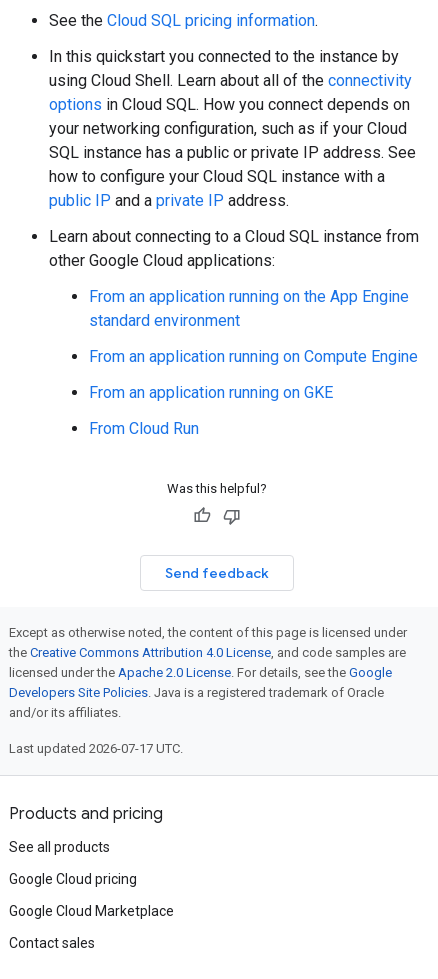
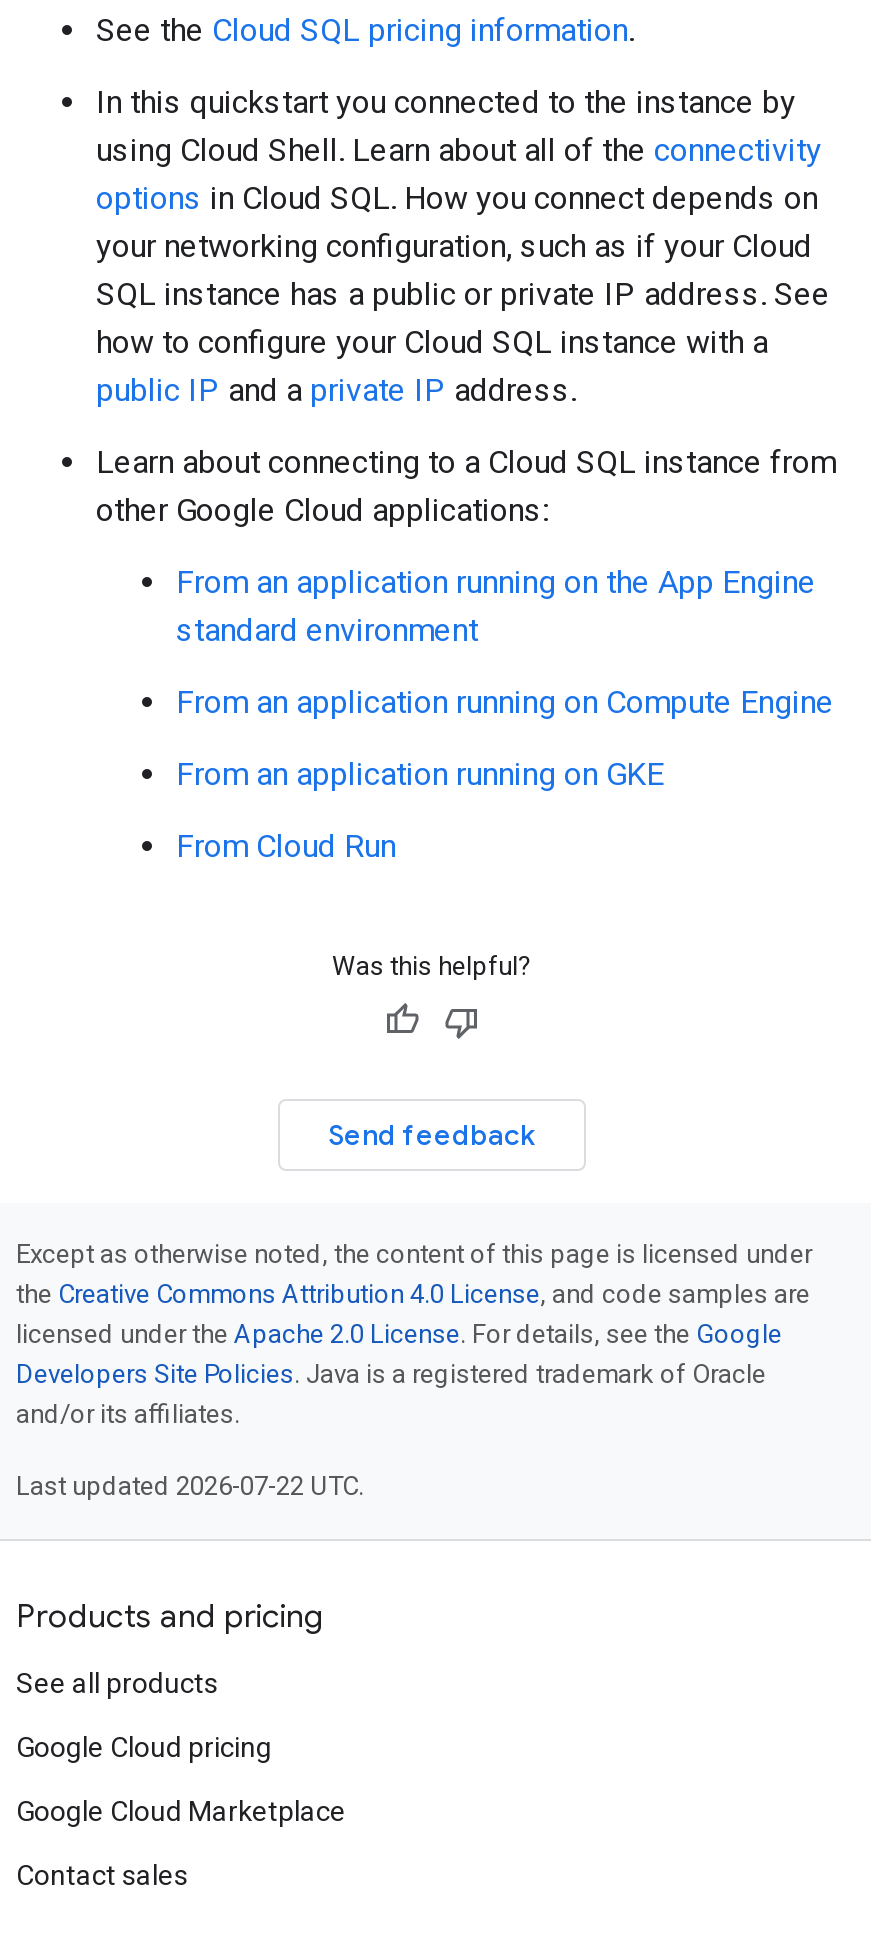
- Last updated 2026-07-17 UTC.
+ Last updated 2026-07-22 UTC.
